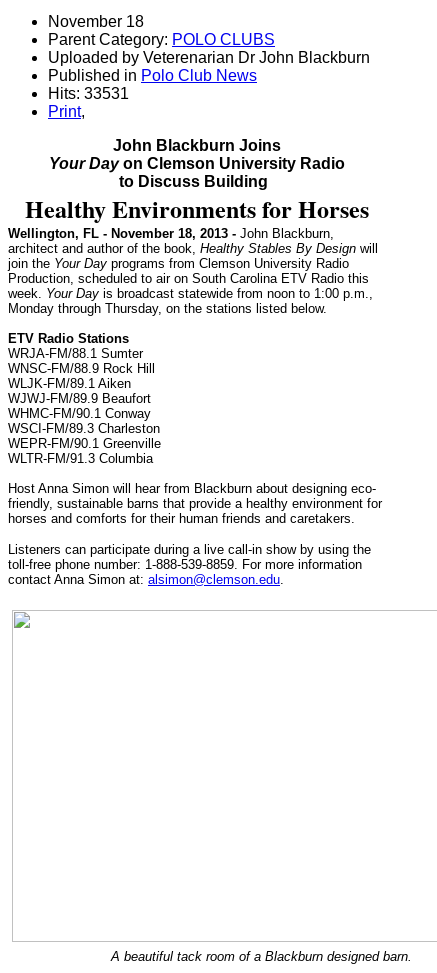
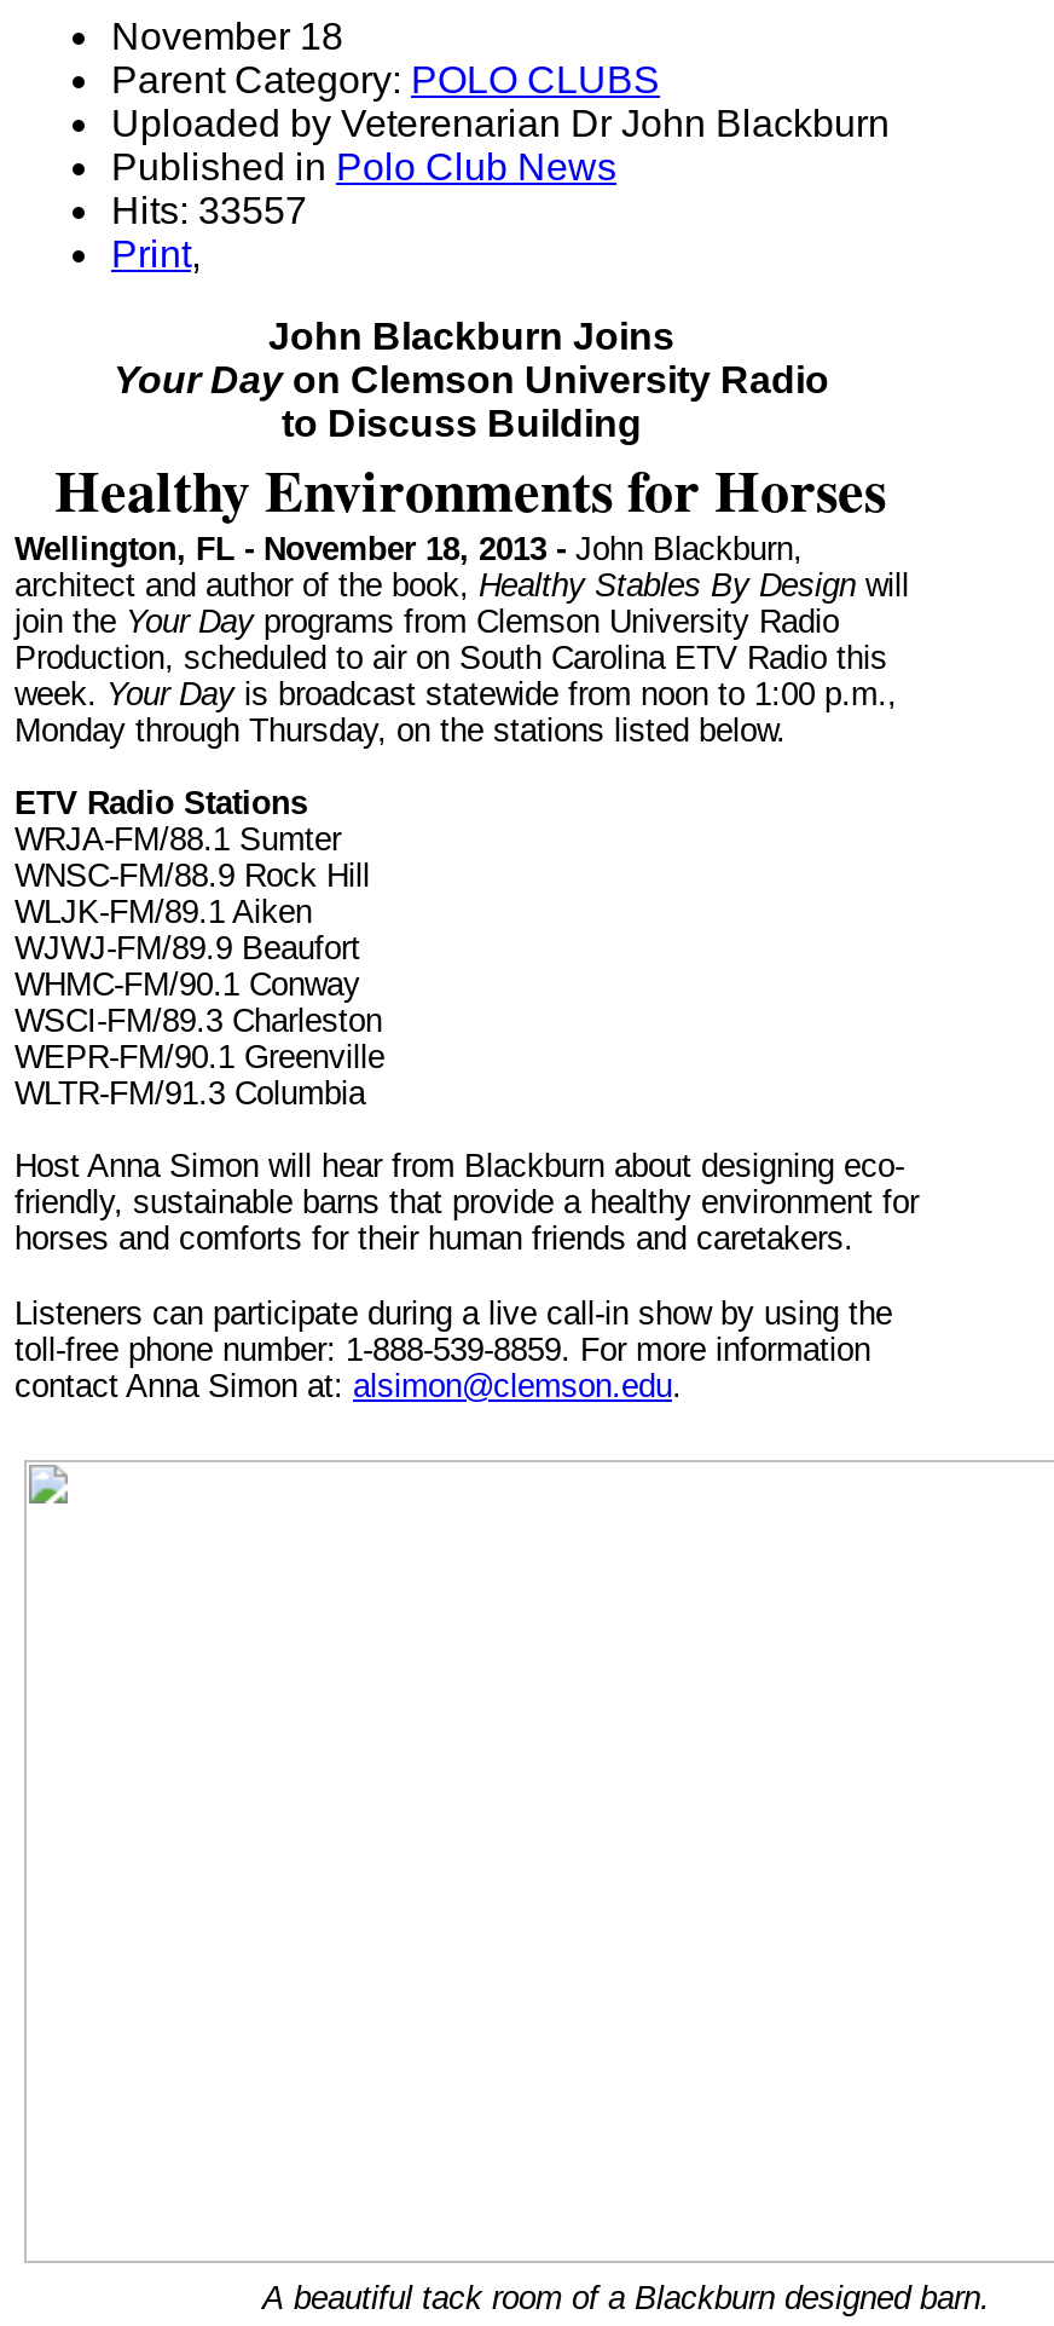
- Hits: 33531
+ Hits: 33557
